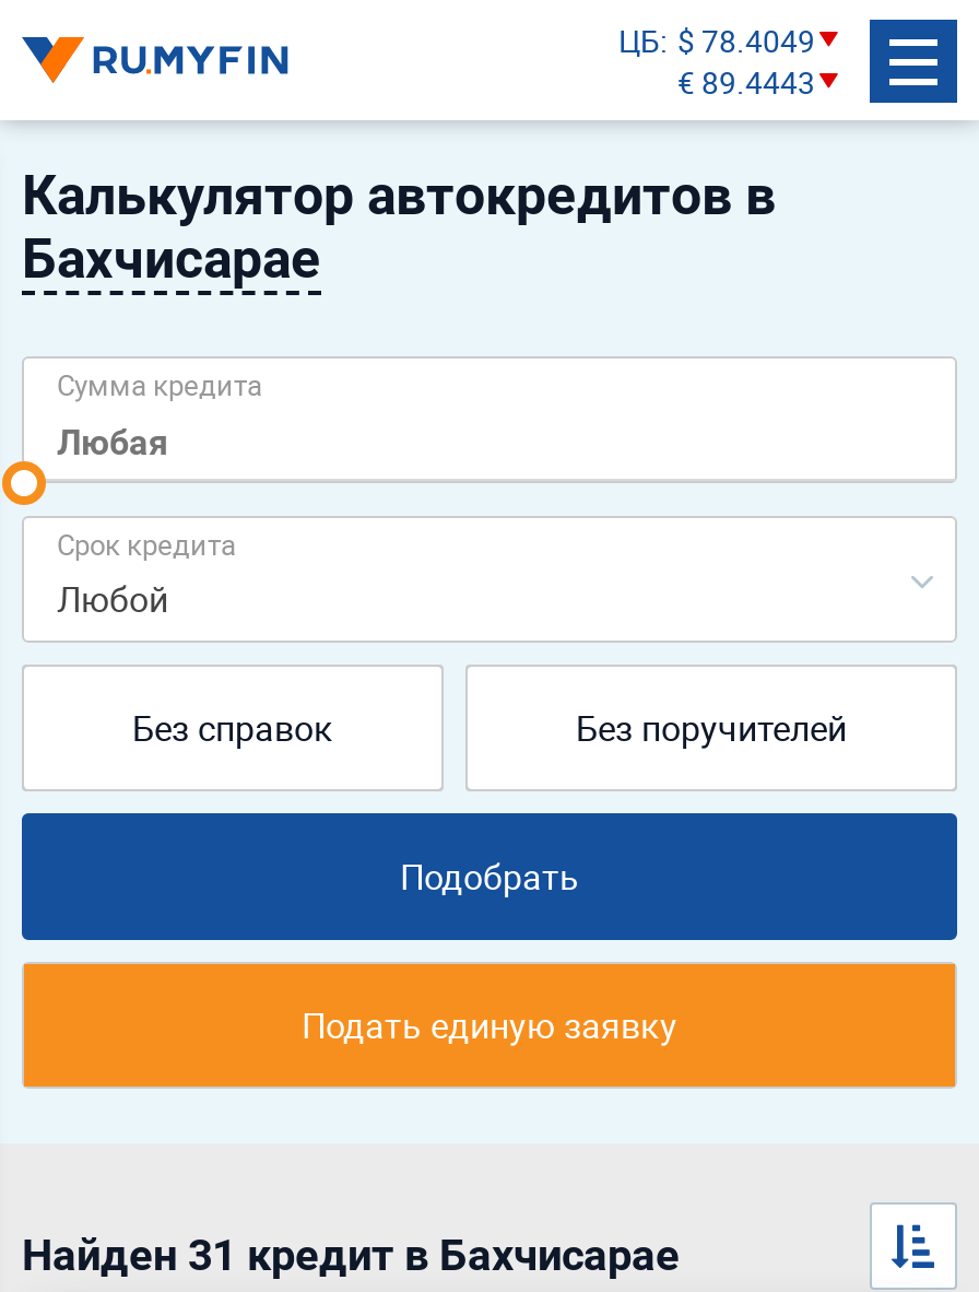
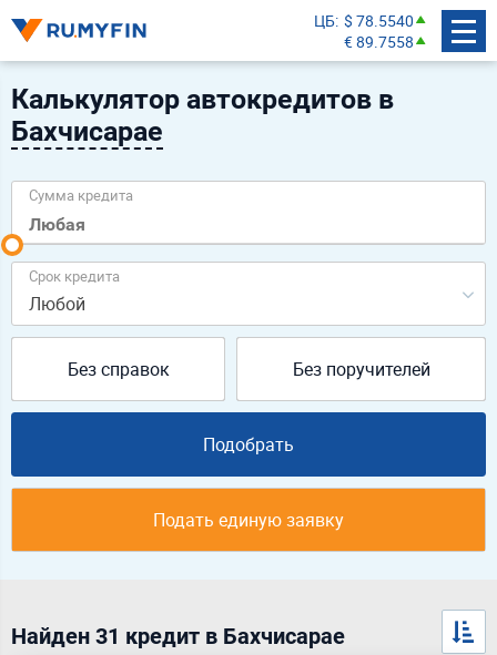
- ЦБ $ 78.4049
+ ЦБ $ 78.5540

- € 89.4443
+ € 89.7558
